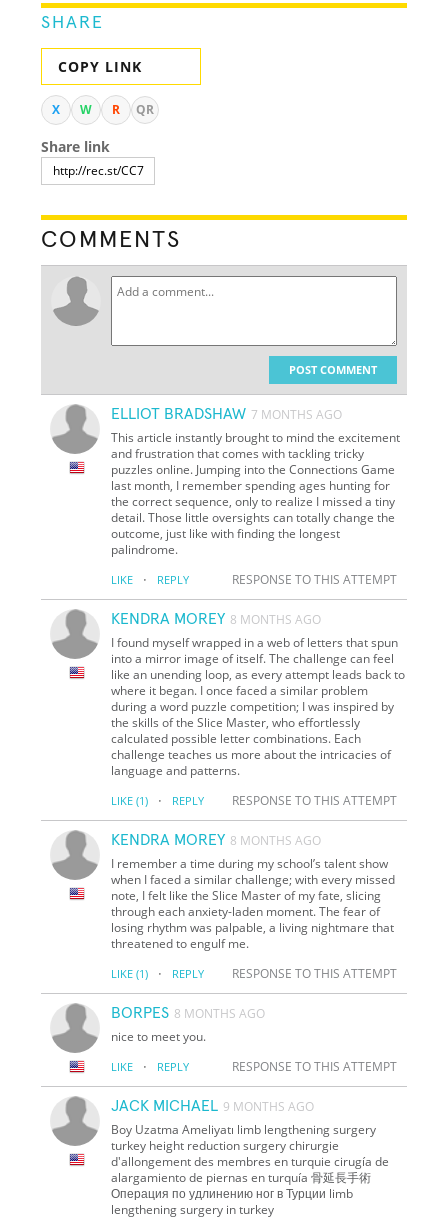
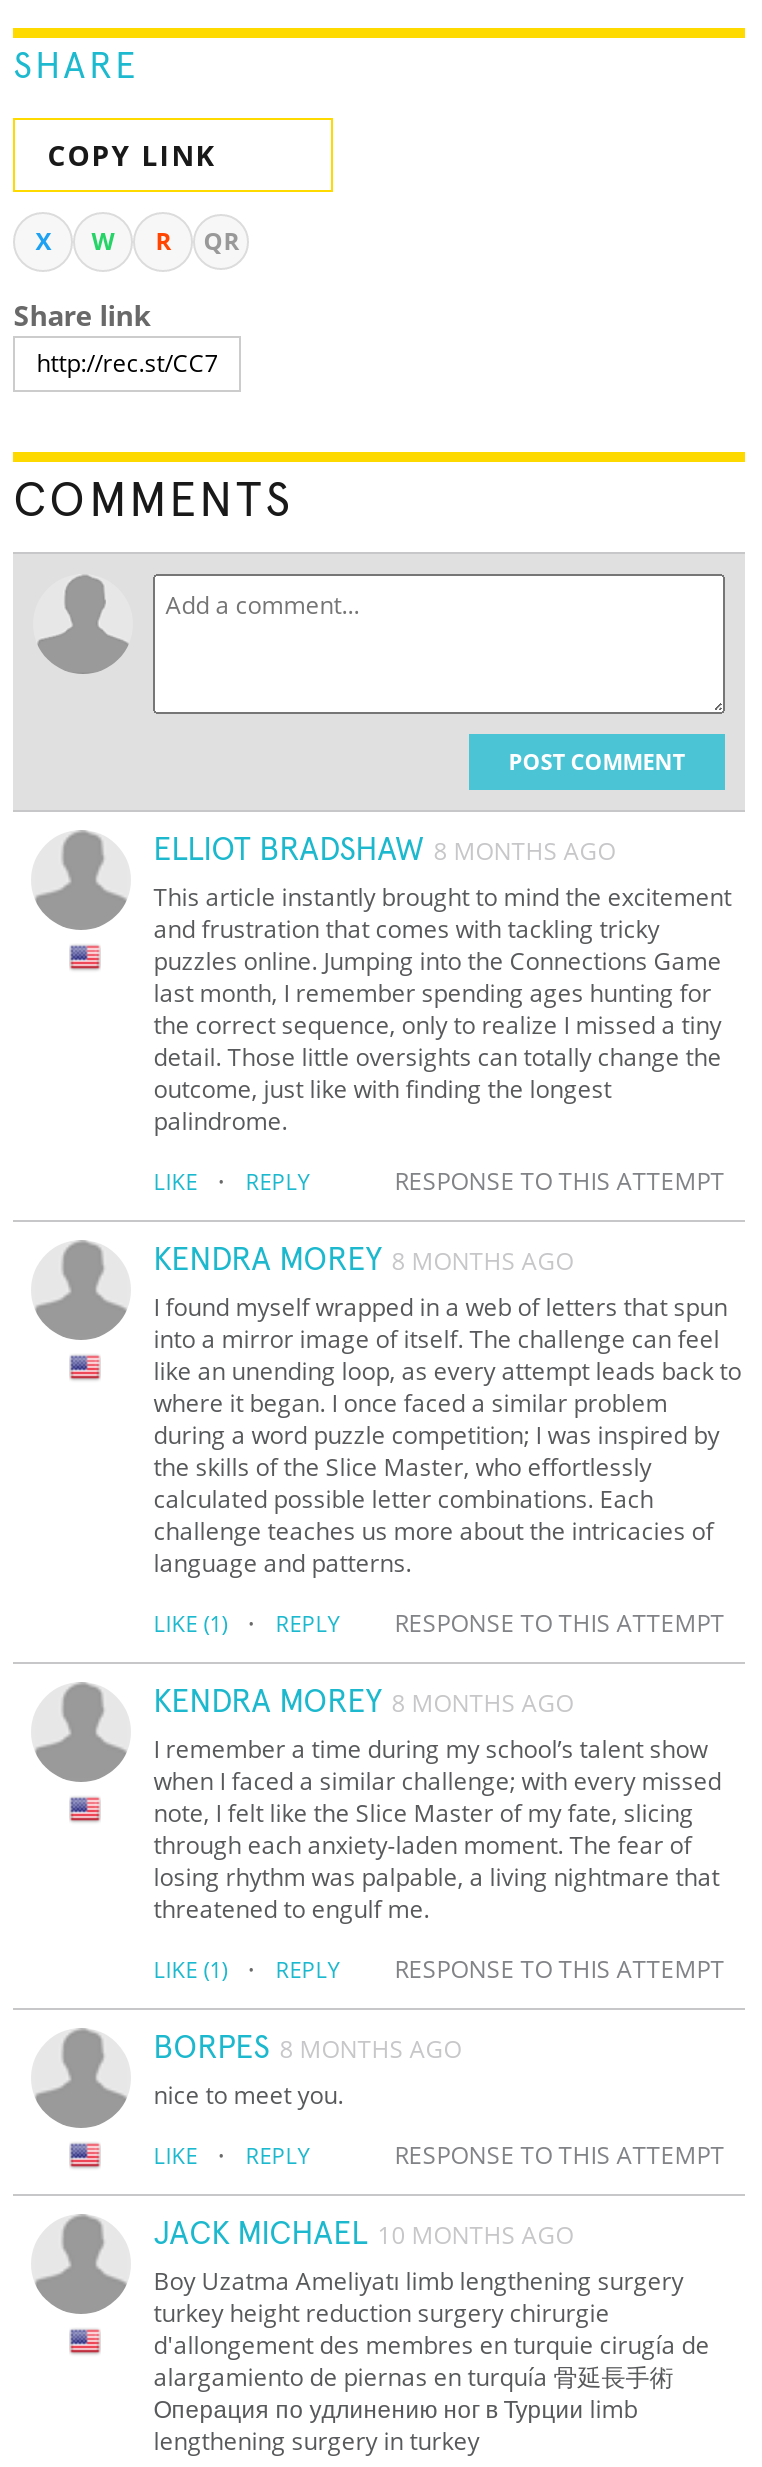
- ELLIOT BRADSHAW 7 MONTHS AGO
+ ELLIOT BRADSHAW 8 MONTHS AGO

- JACK MICHAEL 9 MONTHS AGO
+ JACK MICHAEL 10 MONTHS AGO
